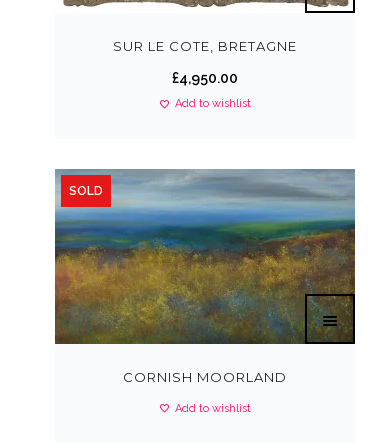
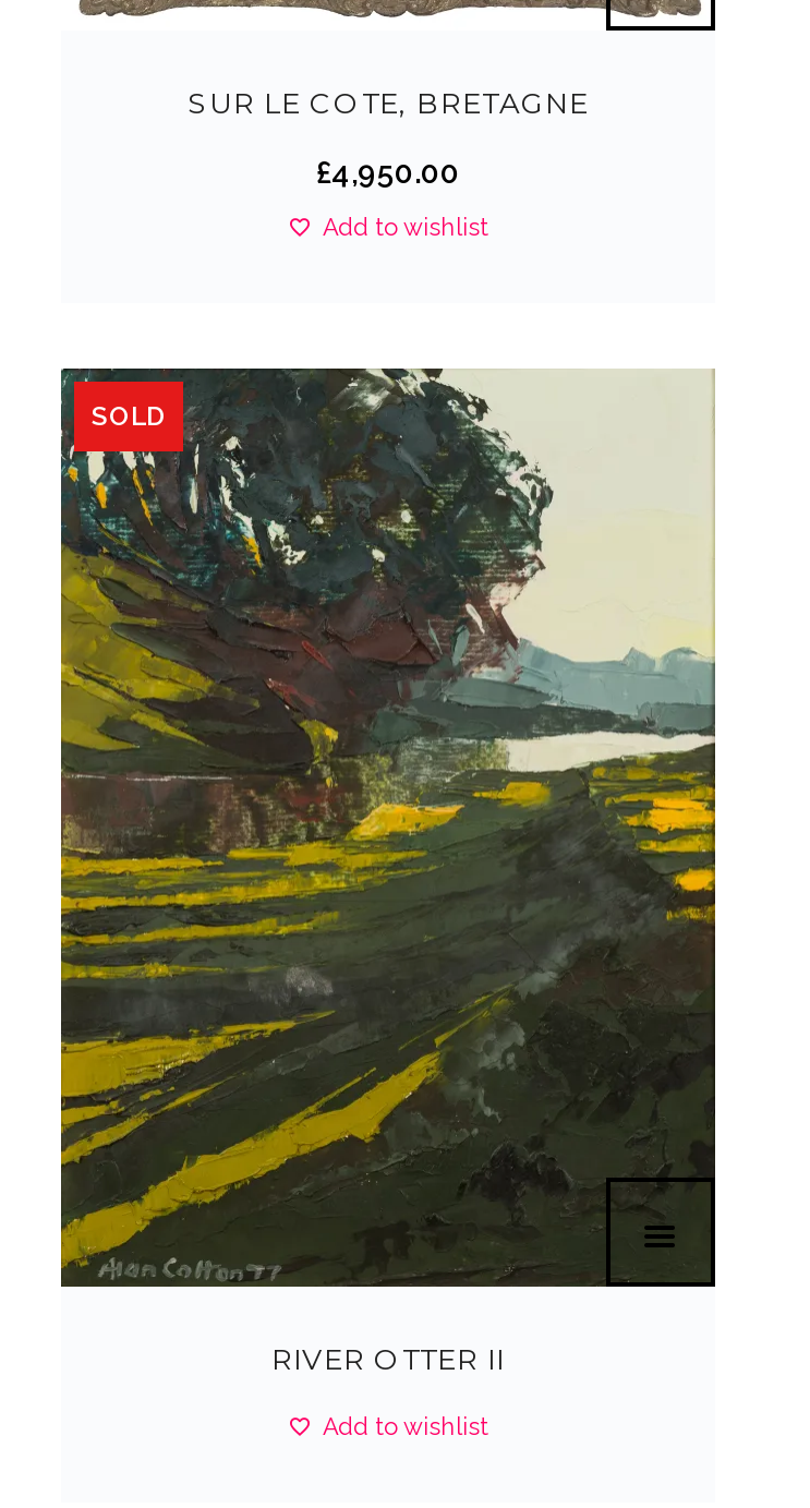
- [image]
- CORNISH MOORLAND
+ [image]
+ RIVER OTTER II
